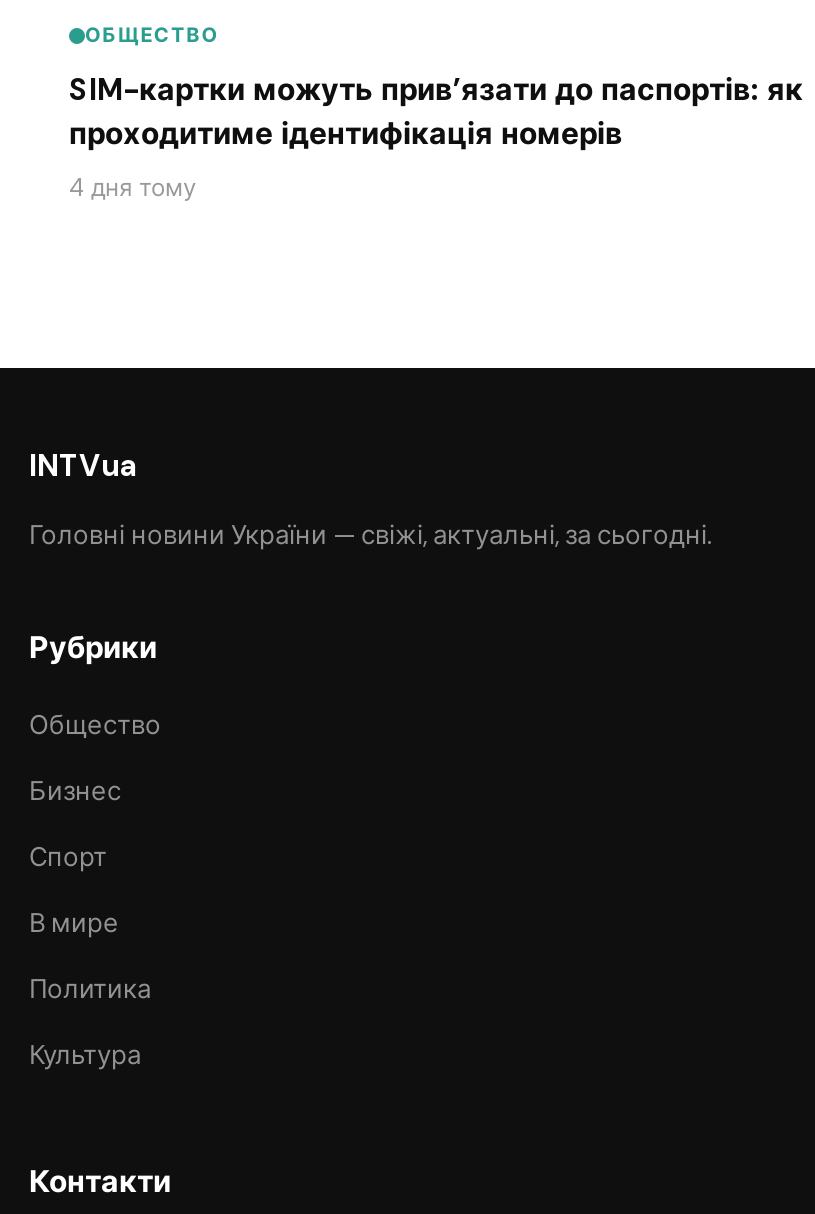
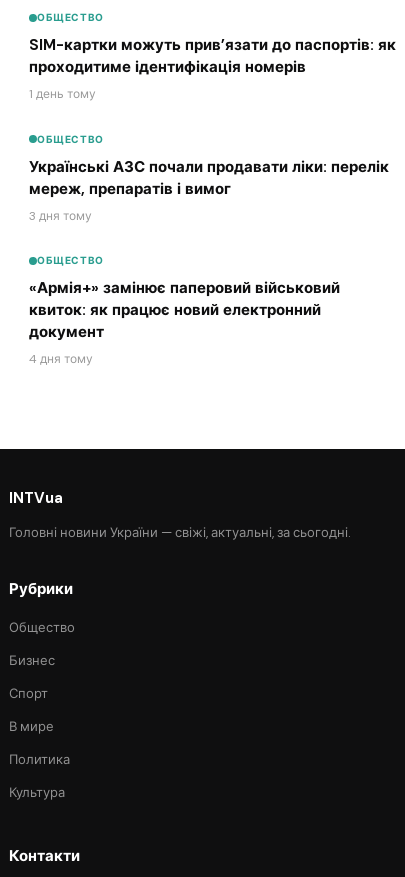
+ 1 день тому
+ ОБЩЕСТВО
+ Українські АЗС почали продавати ліки: перелік
+ мереж, препаратів і вимог
+ 3 дня тому
+ ОБЩЕСТВО
+ «Армія+» замінює паперовий військовий
+ квиток: як працює новий електронний
+ документ
